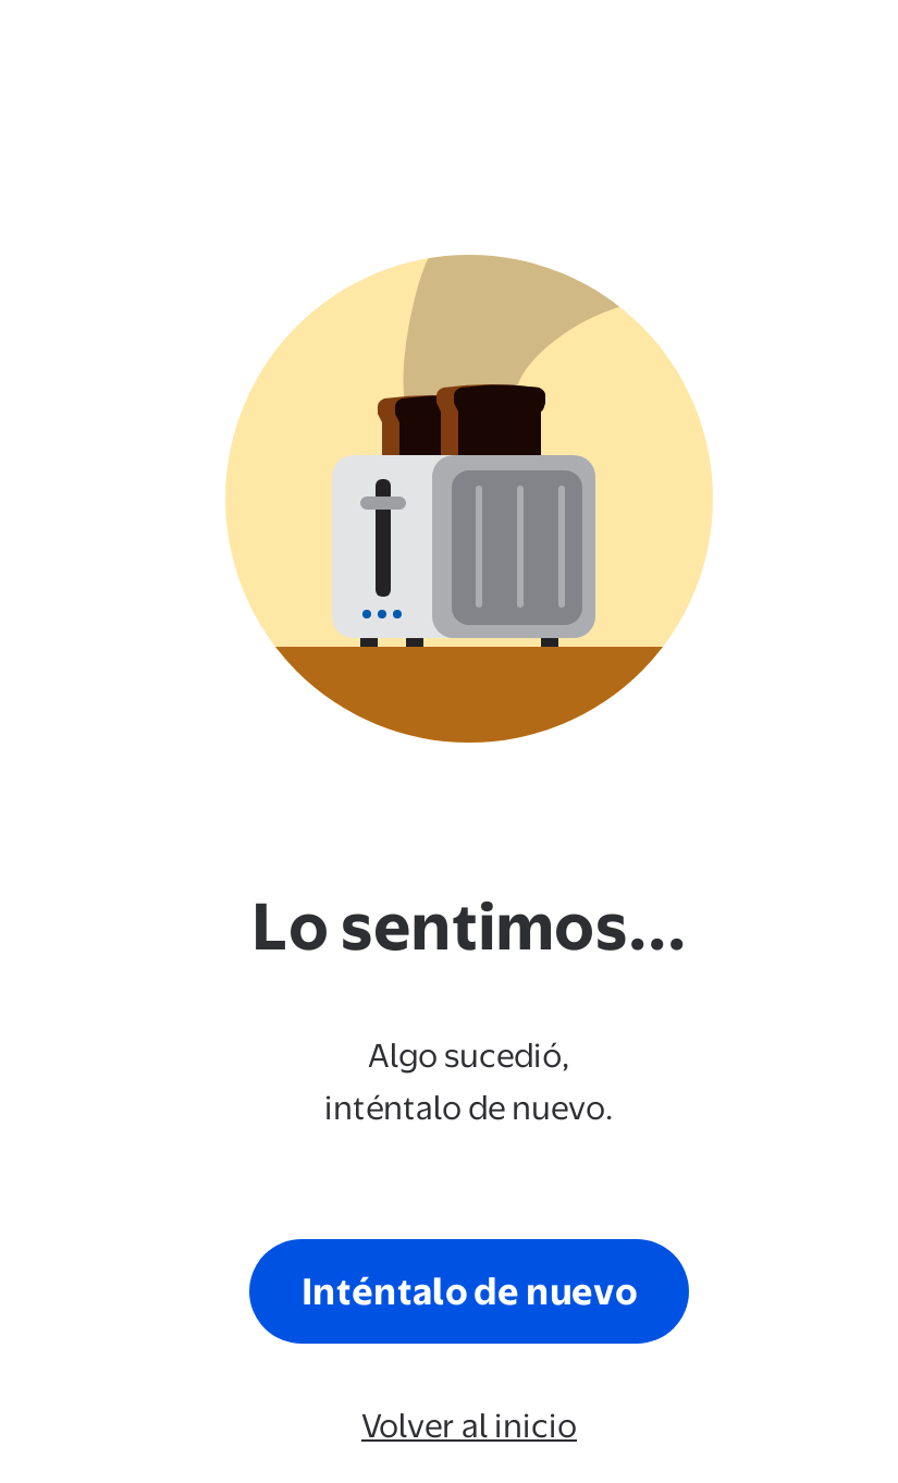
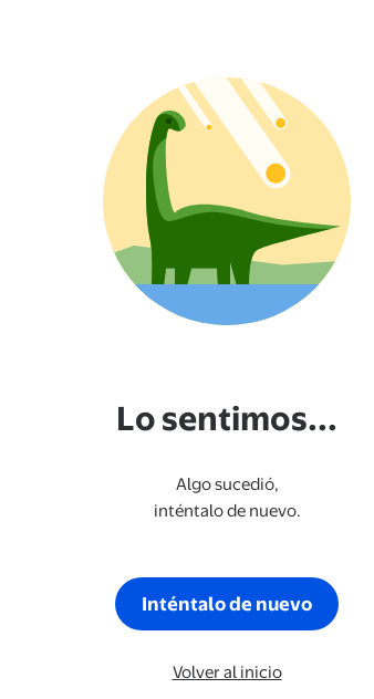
- [image]
+ [image]
